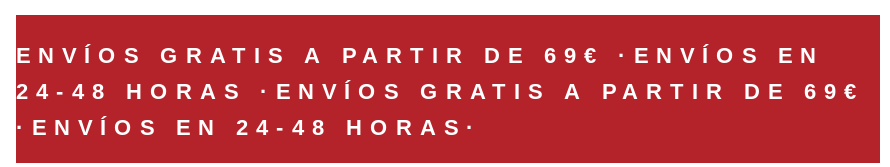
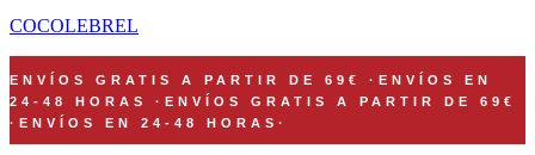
+ COCOLEBREL
